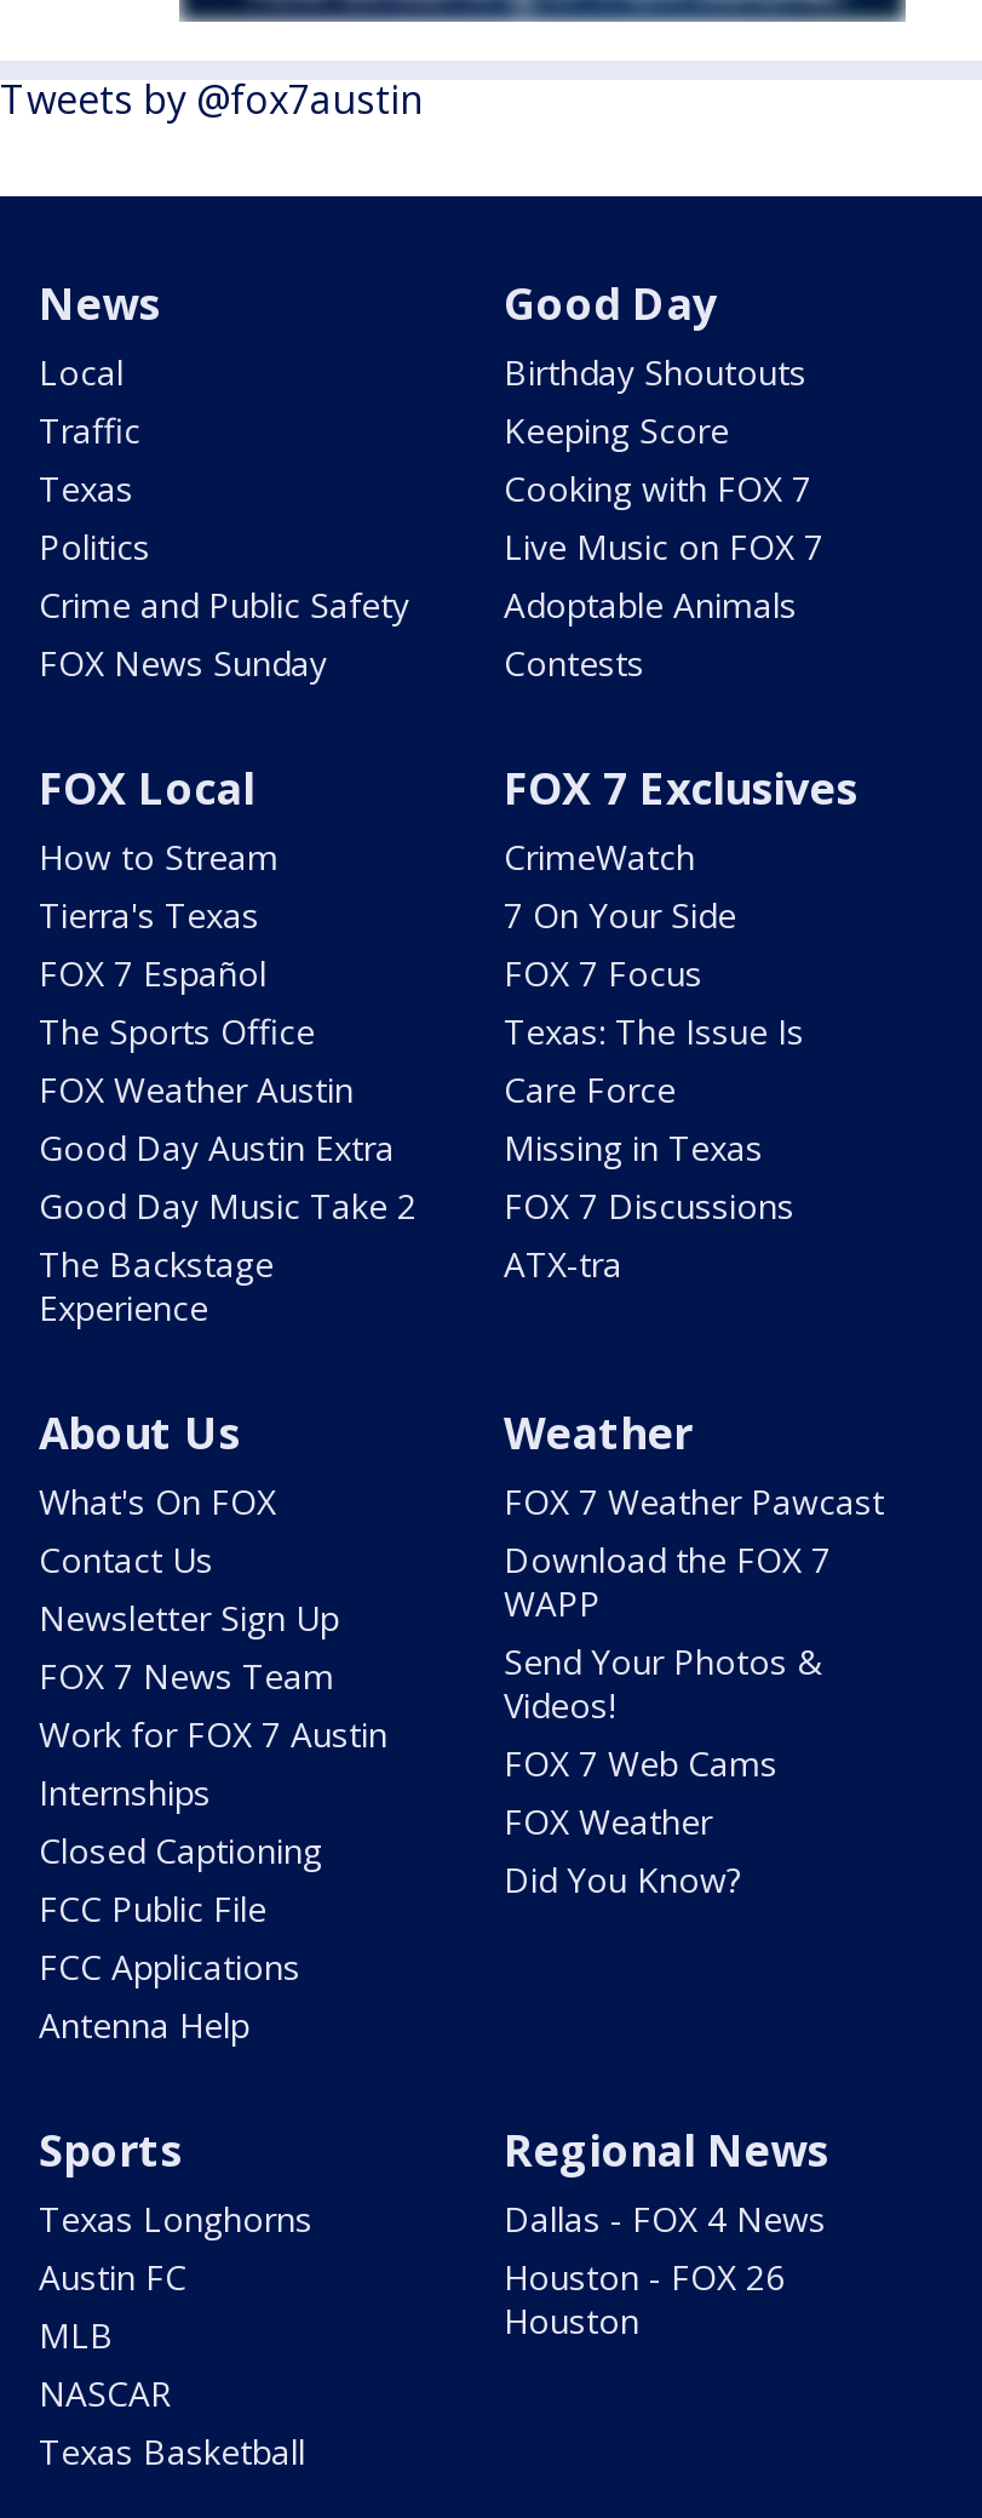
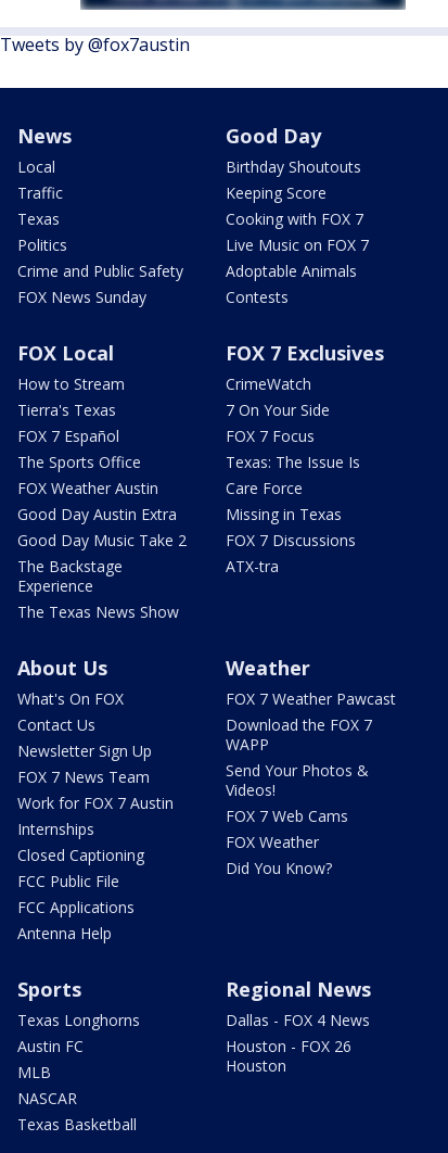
+ The Texas News Show
